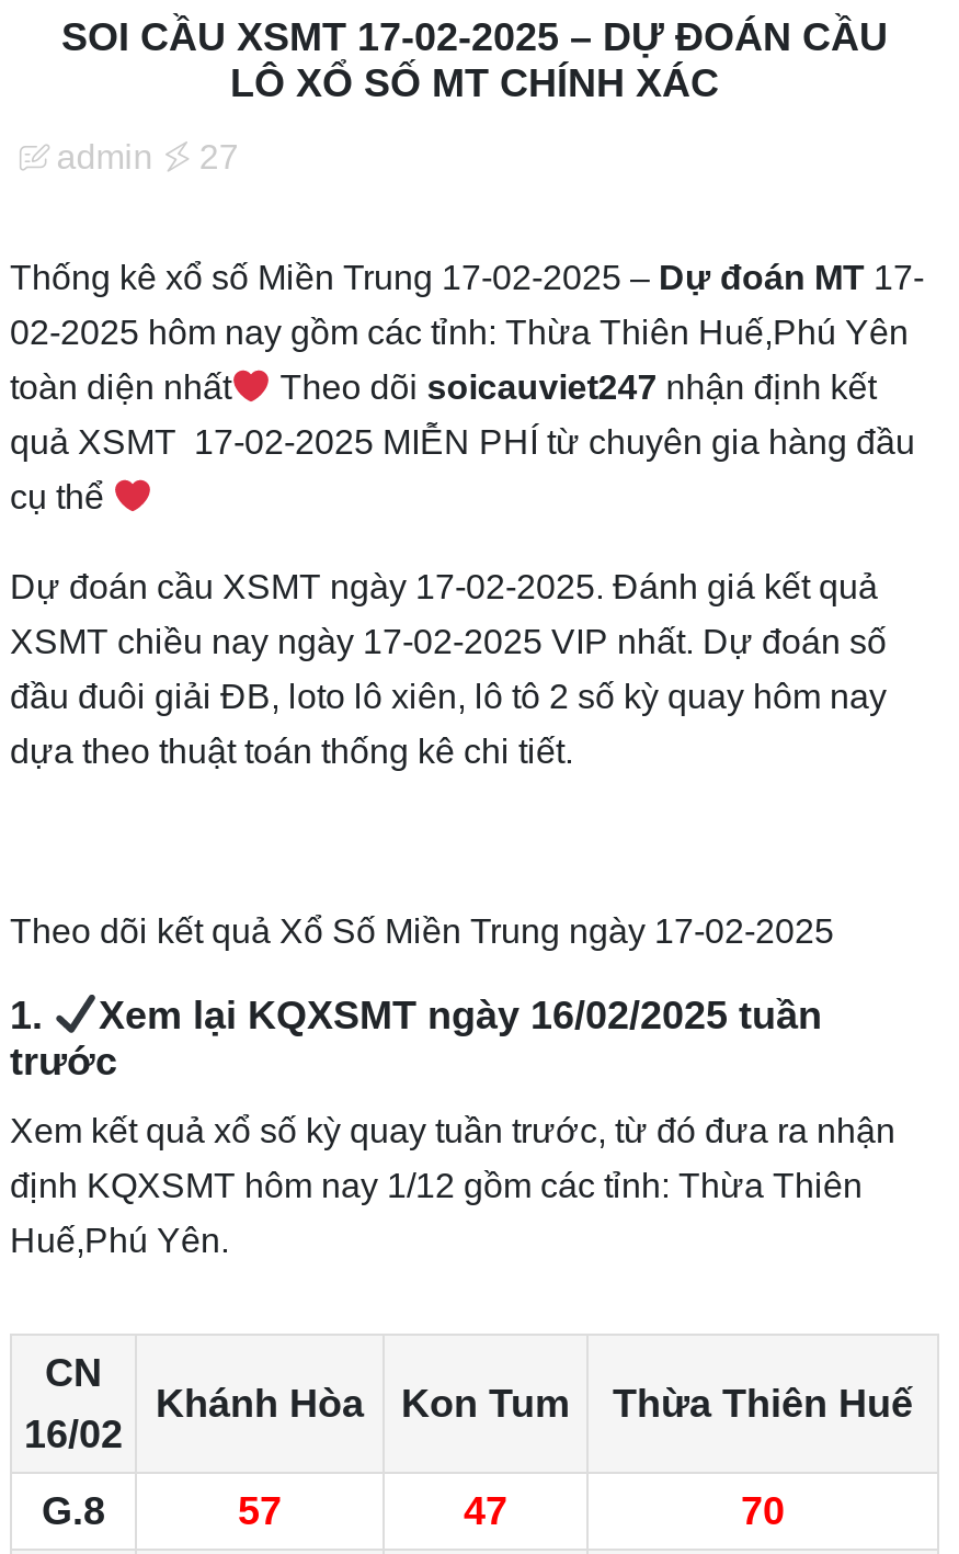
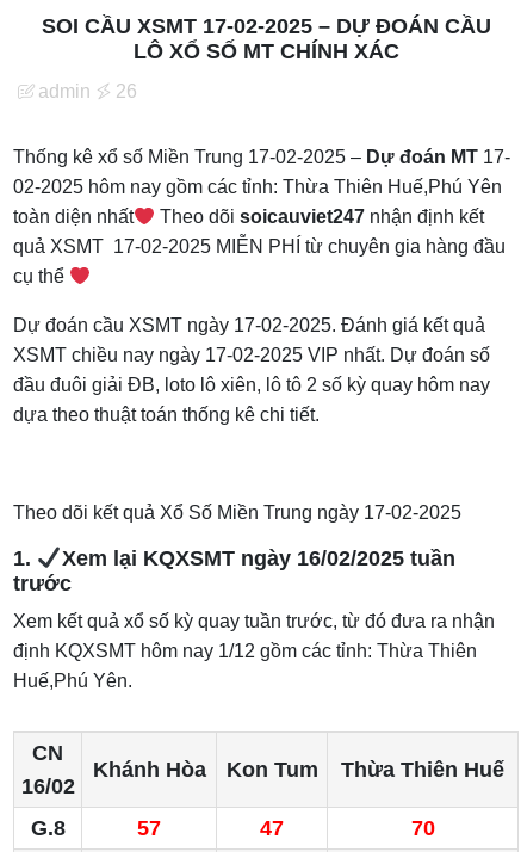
- admin 27
+ admin 26
